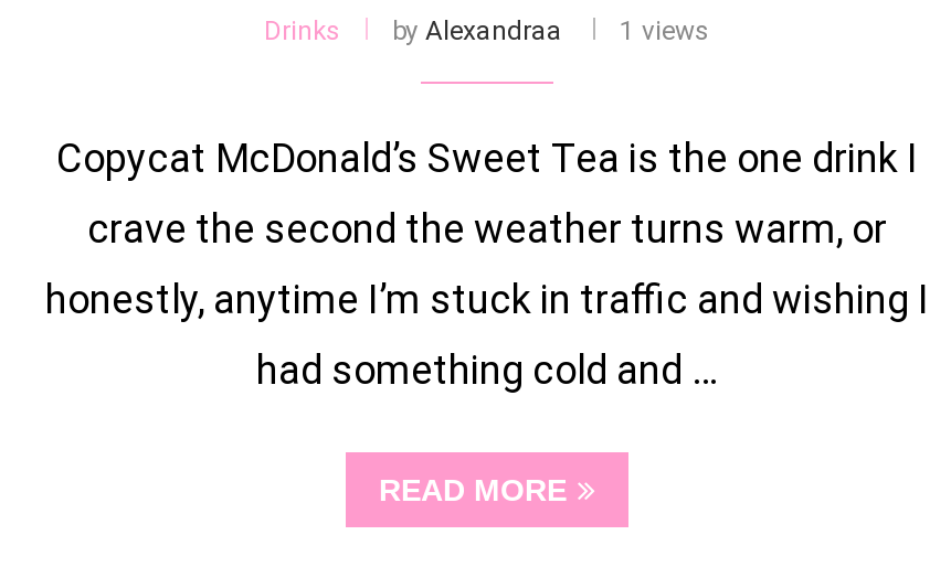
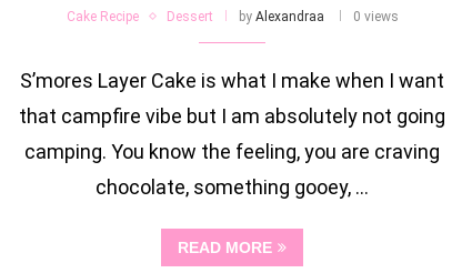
- Drinks
+ Cake Recipe
+ Dessert

- 1 views
+ 0 views

- Copycat McDonald’s Sweet Tea is the one drink I
+ S’mores Layer Cake is what I make when I want

- crave the second the weather turns warm, or
+ that campfire vibe but I am absolutely not going

- honestly, anytime I’m stuck in traffic and wishing I
+ camping. You know the feeling, you are craving

- had something cold and …
+ chocolate, something gooey, …
